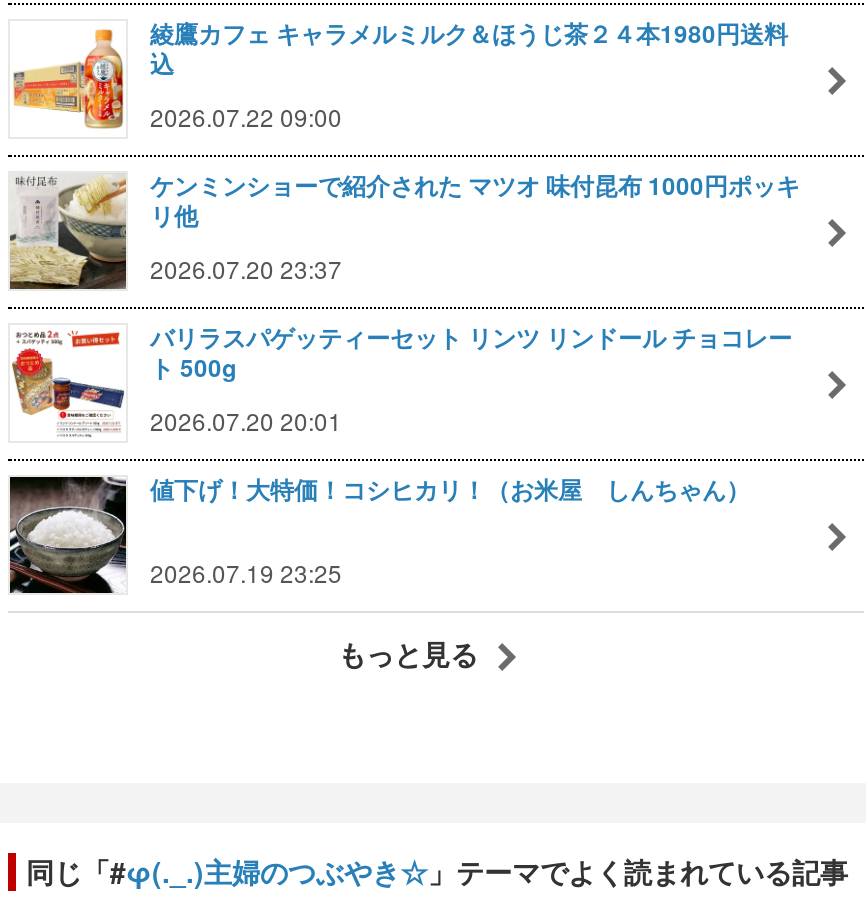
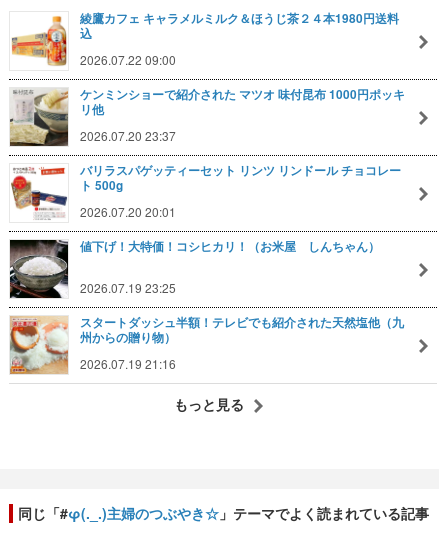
+ [image]
+ スタートダッシュ半額！テレビでも紹介された天然塩他（九
+ 州からの贈り物）
+ 2026.07.19 21:16
